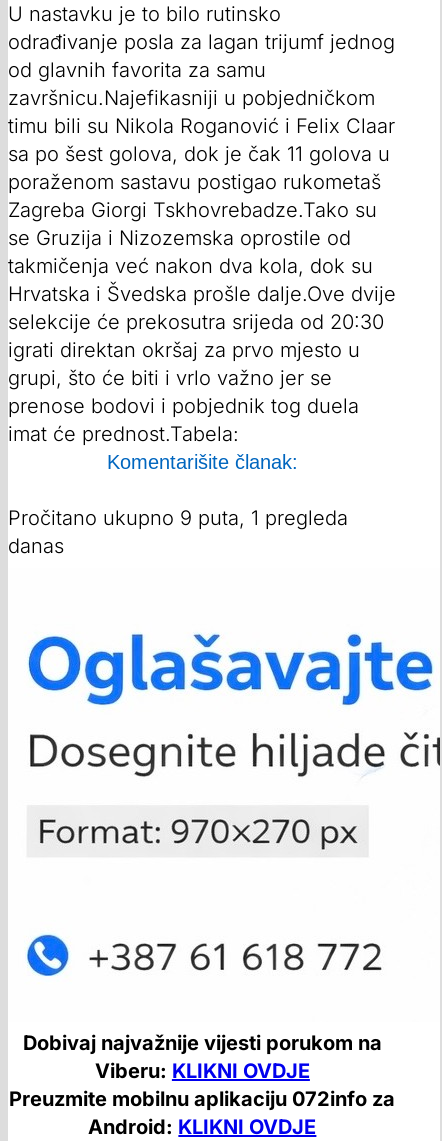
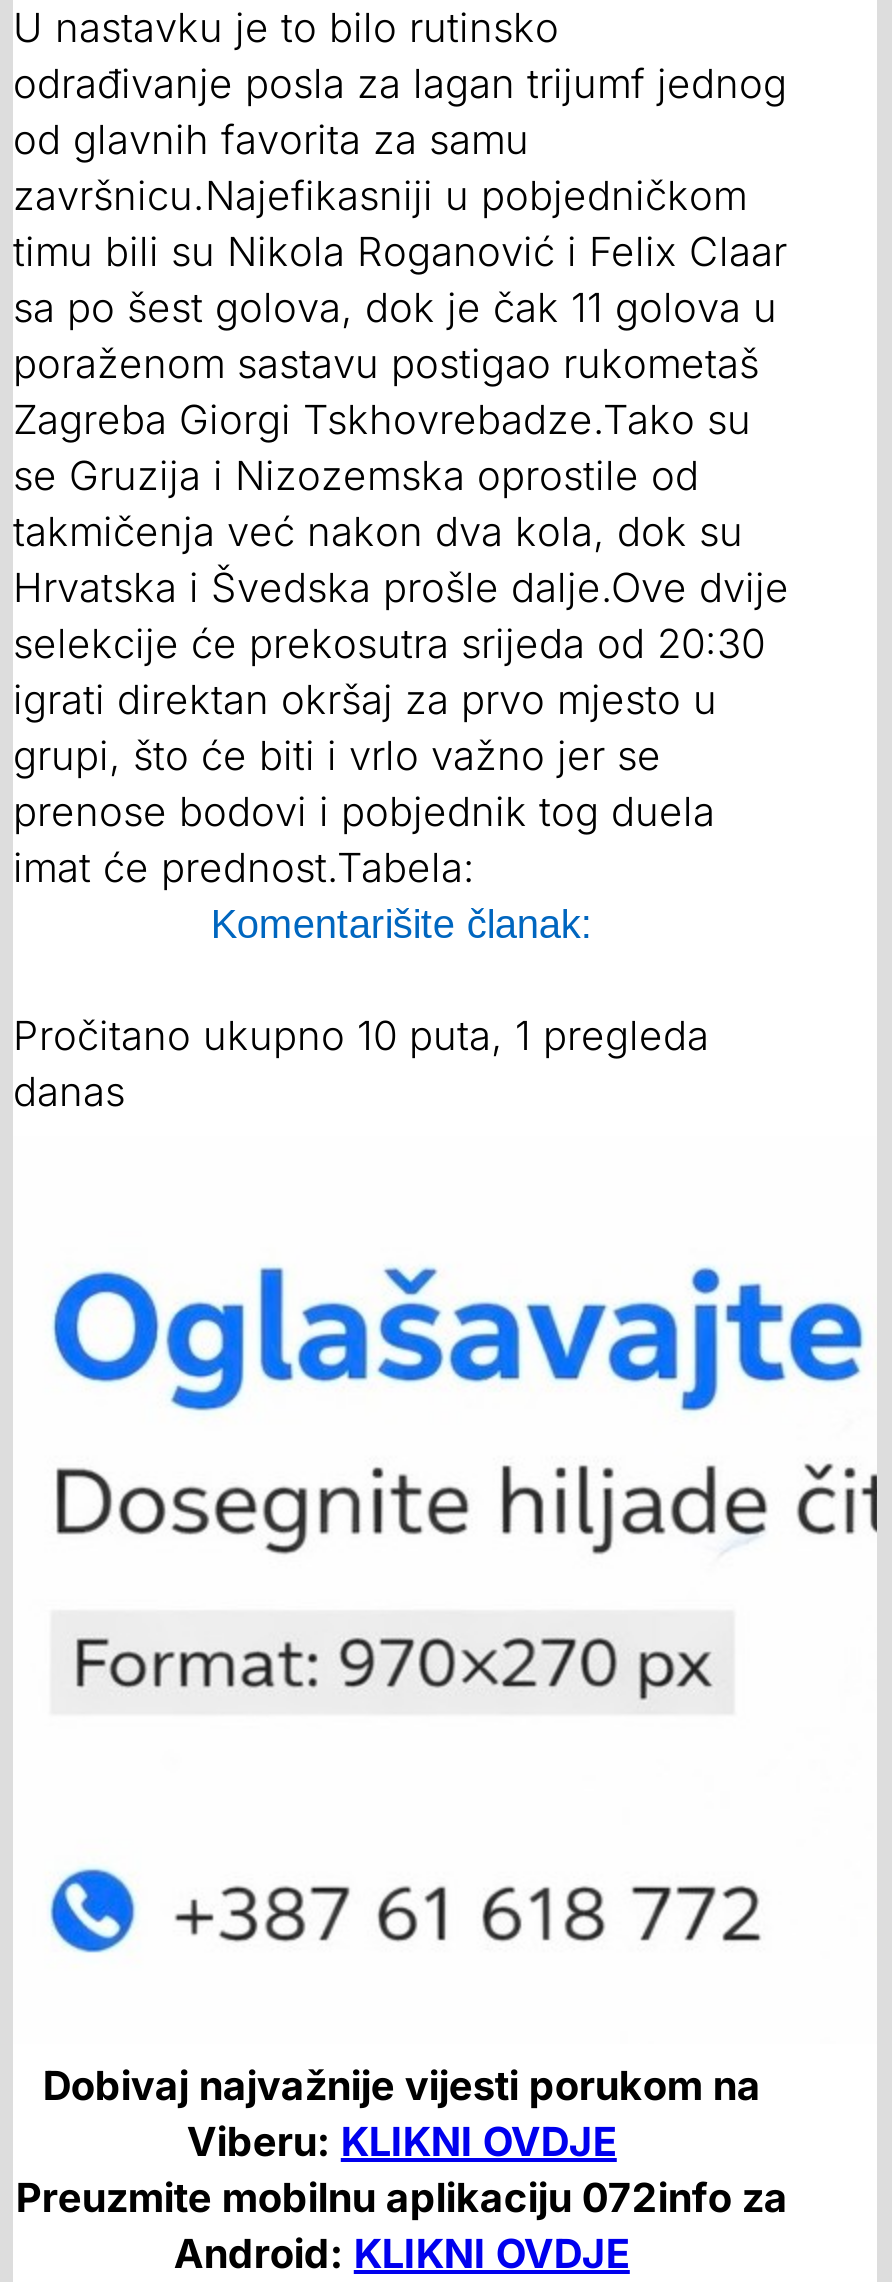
- Pročitano ukupno 9 puta, 1 pregleda
+ Pročitano ukupno 10 puta, 1 pregleda
